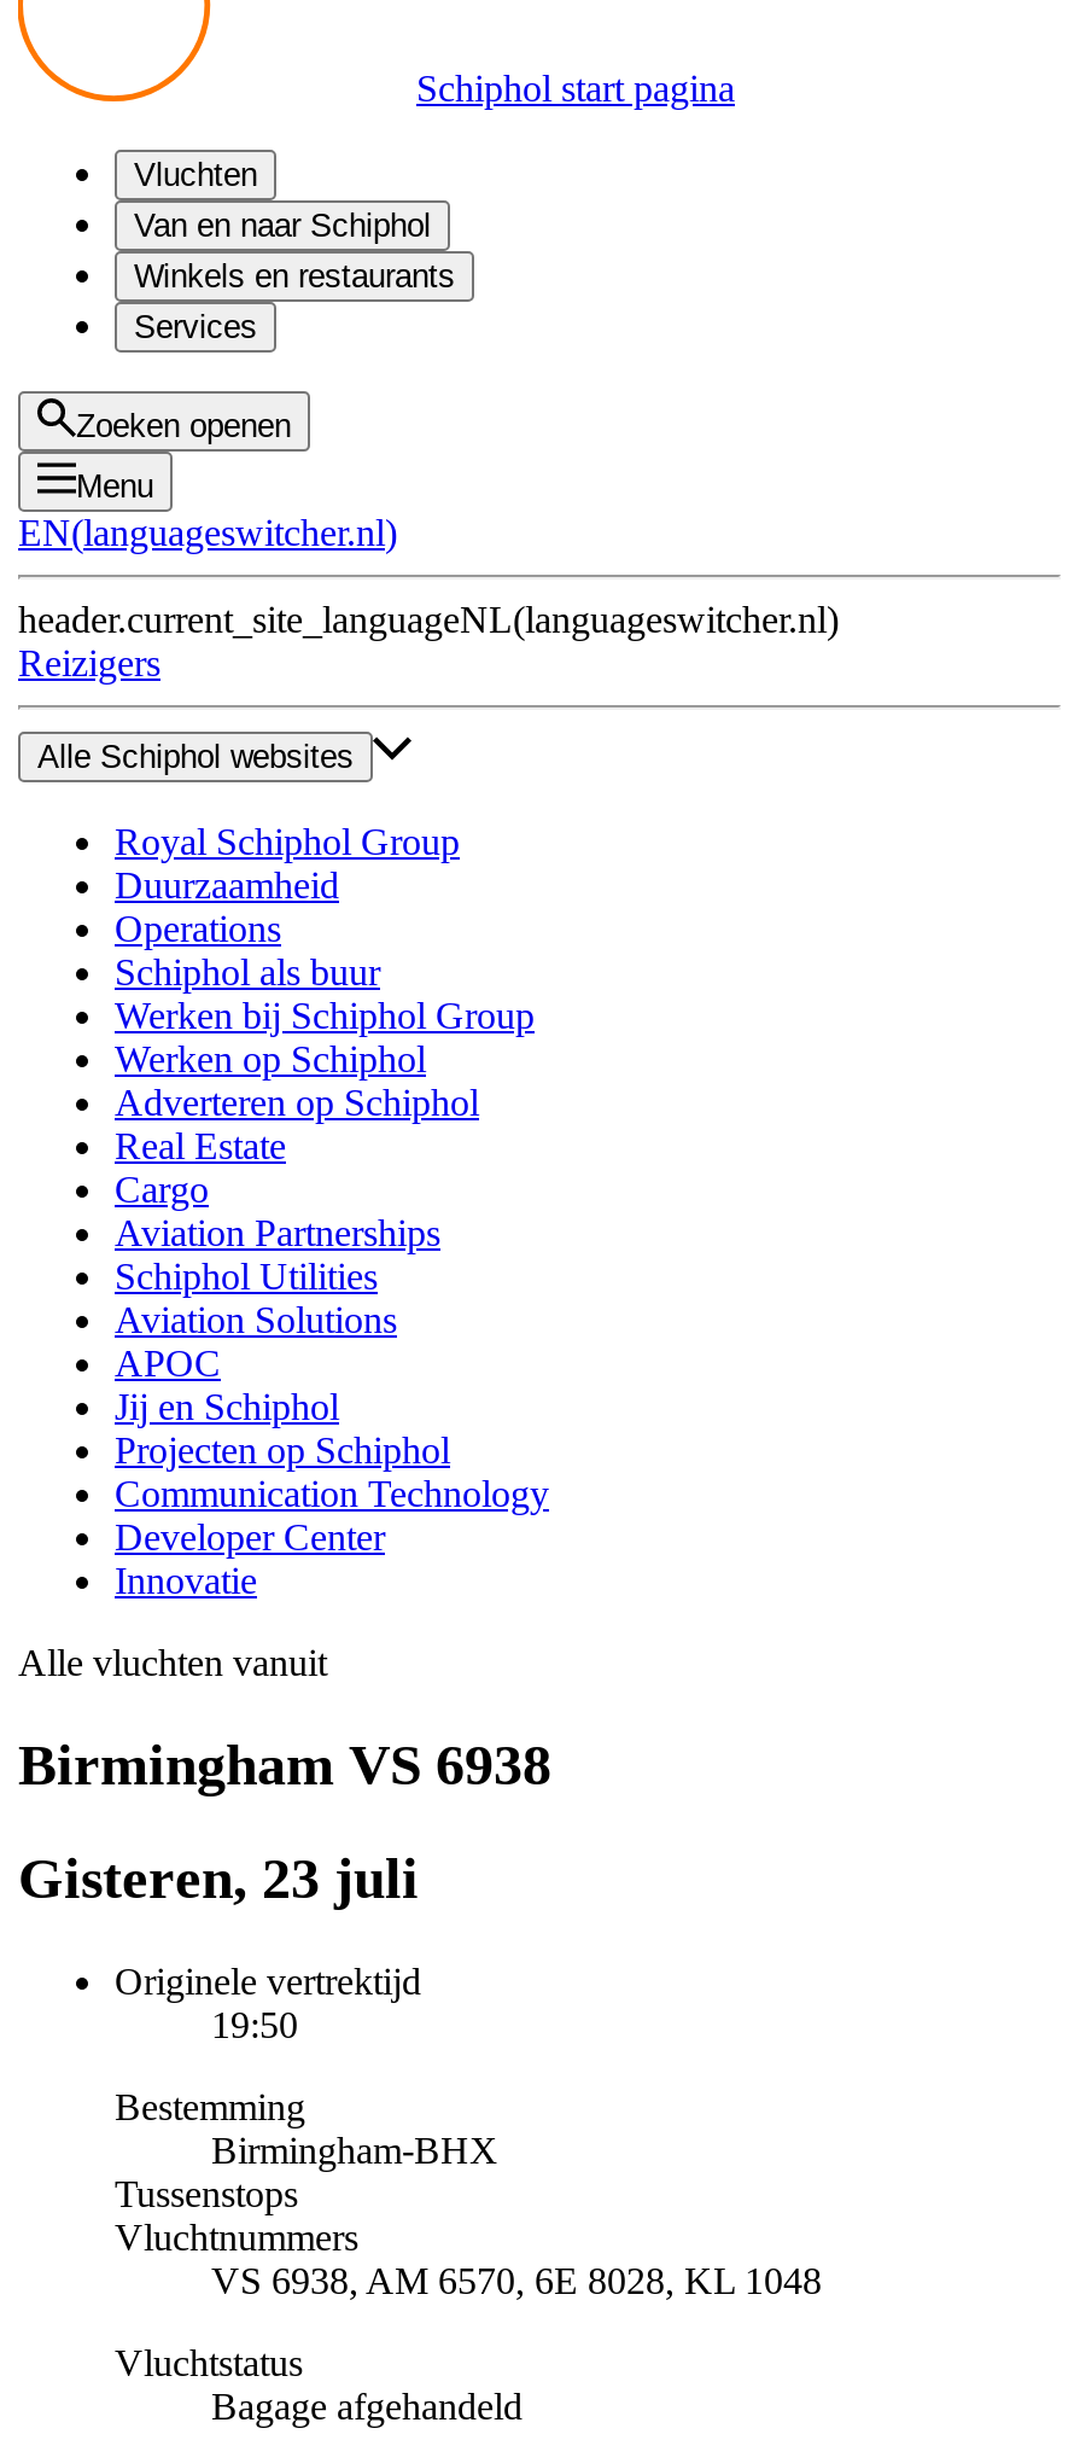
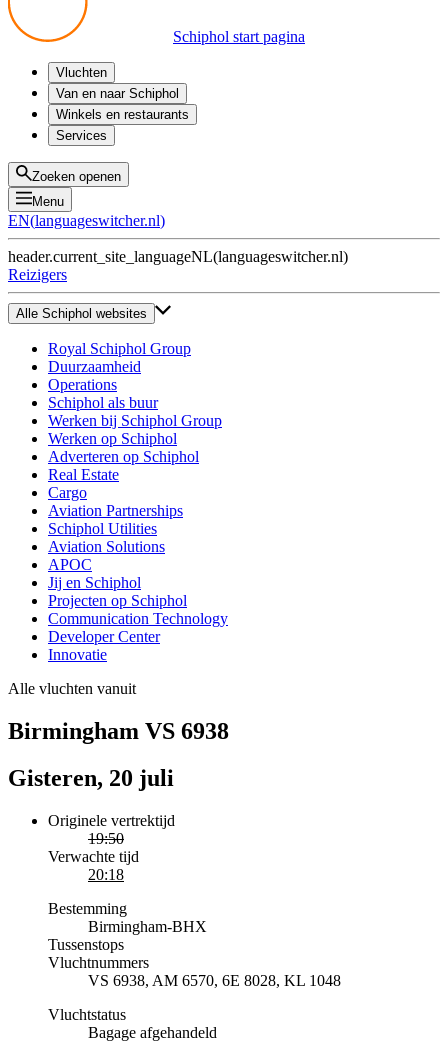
- Gisteren, 23 juli
+ Gisteren, 20 juli

+ Verwachte tijd
+ 20:18
